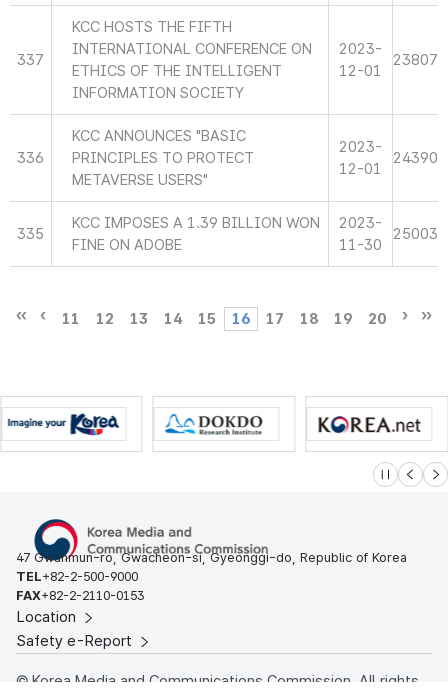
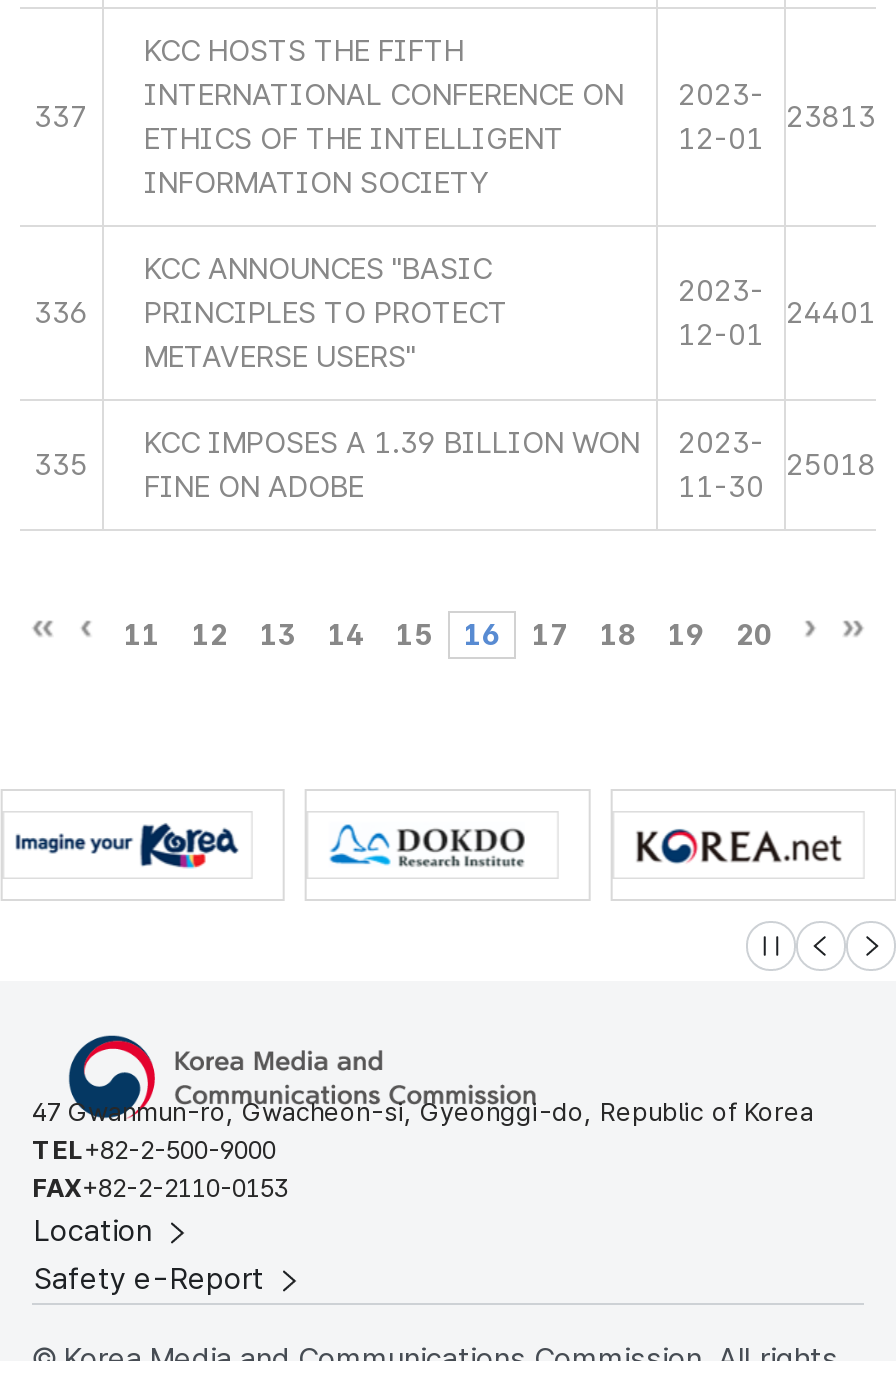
- 23807
+ 23813

- 24390
+ 24401

- 25003
+ 25018
